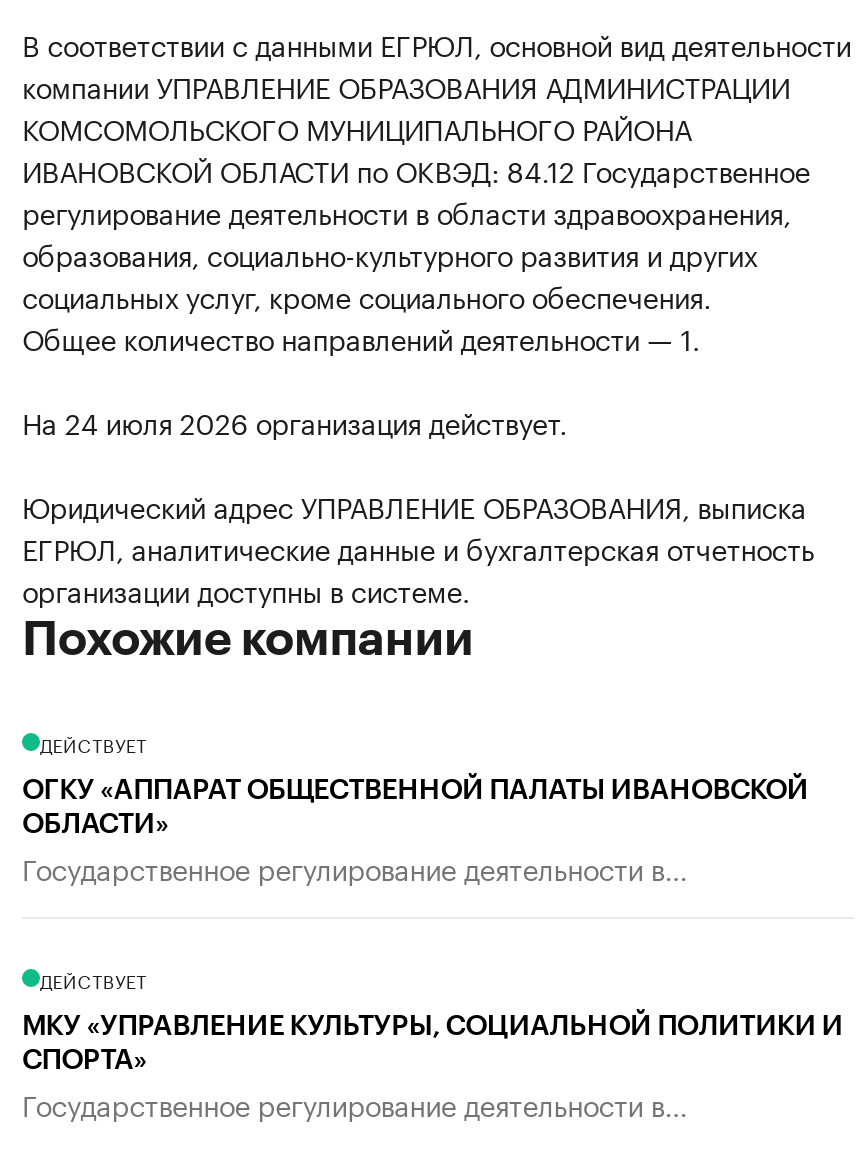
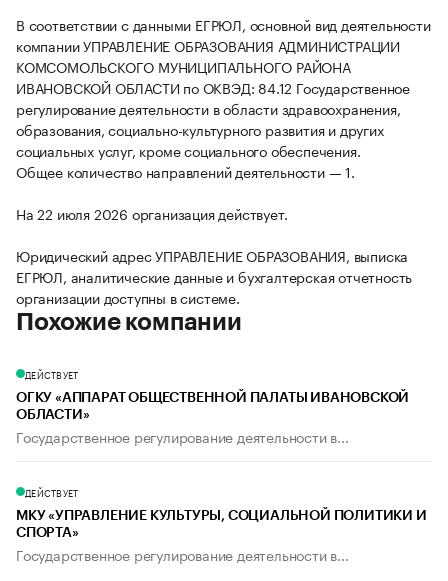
- На 24 июля 2026 организация действует.
+ На 22 июля 2026 организация действует.
